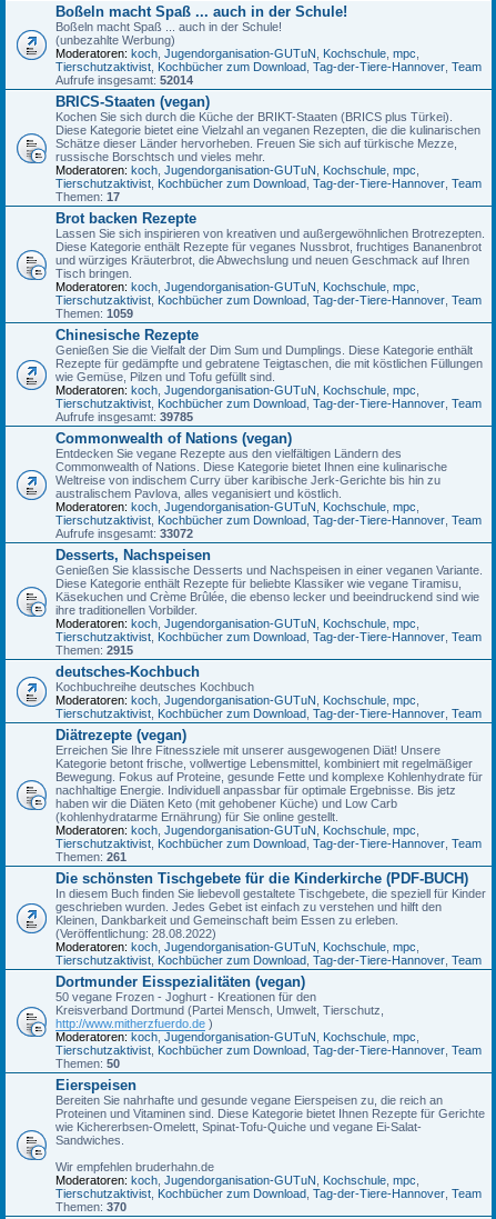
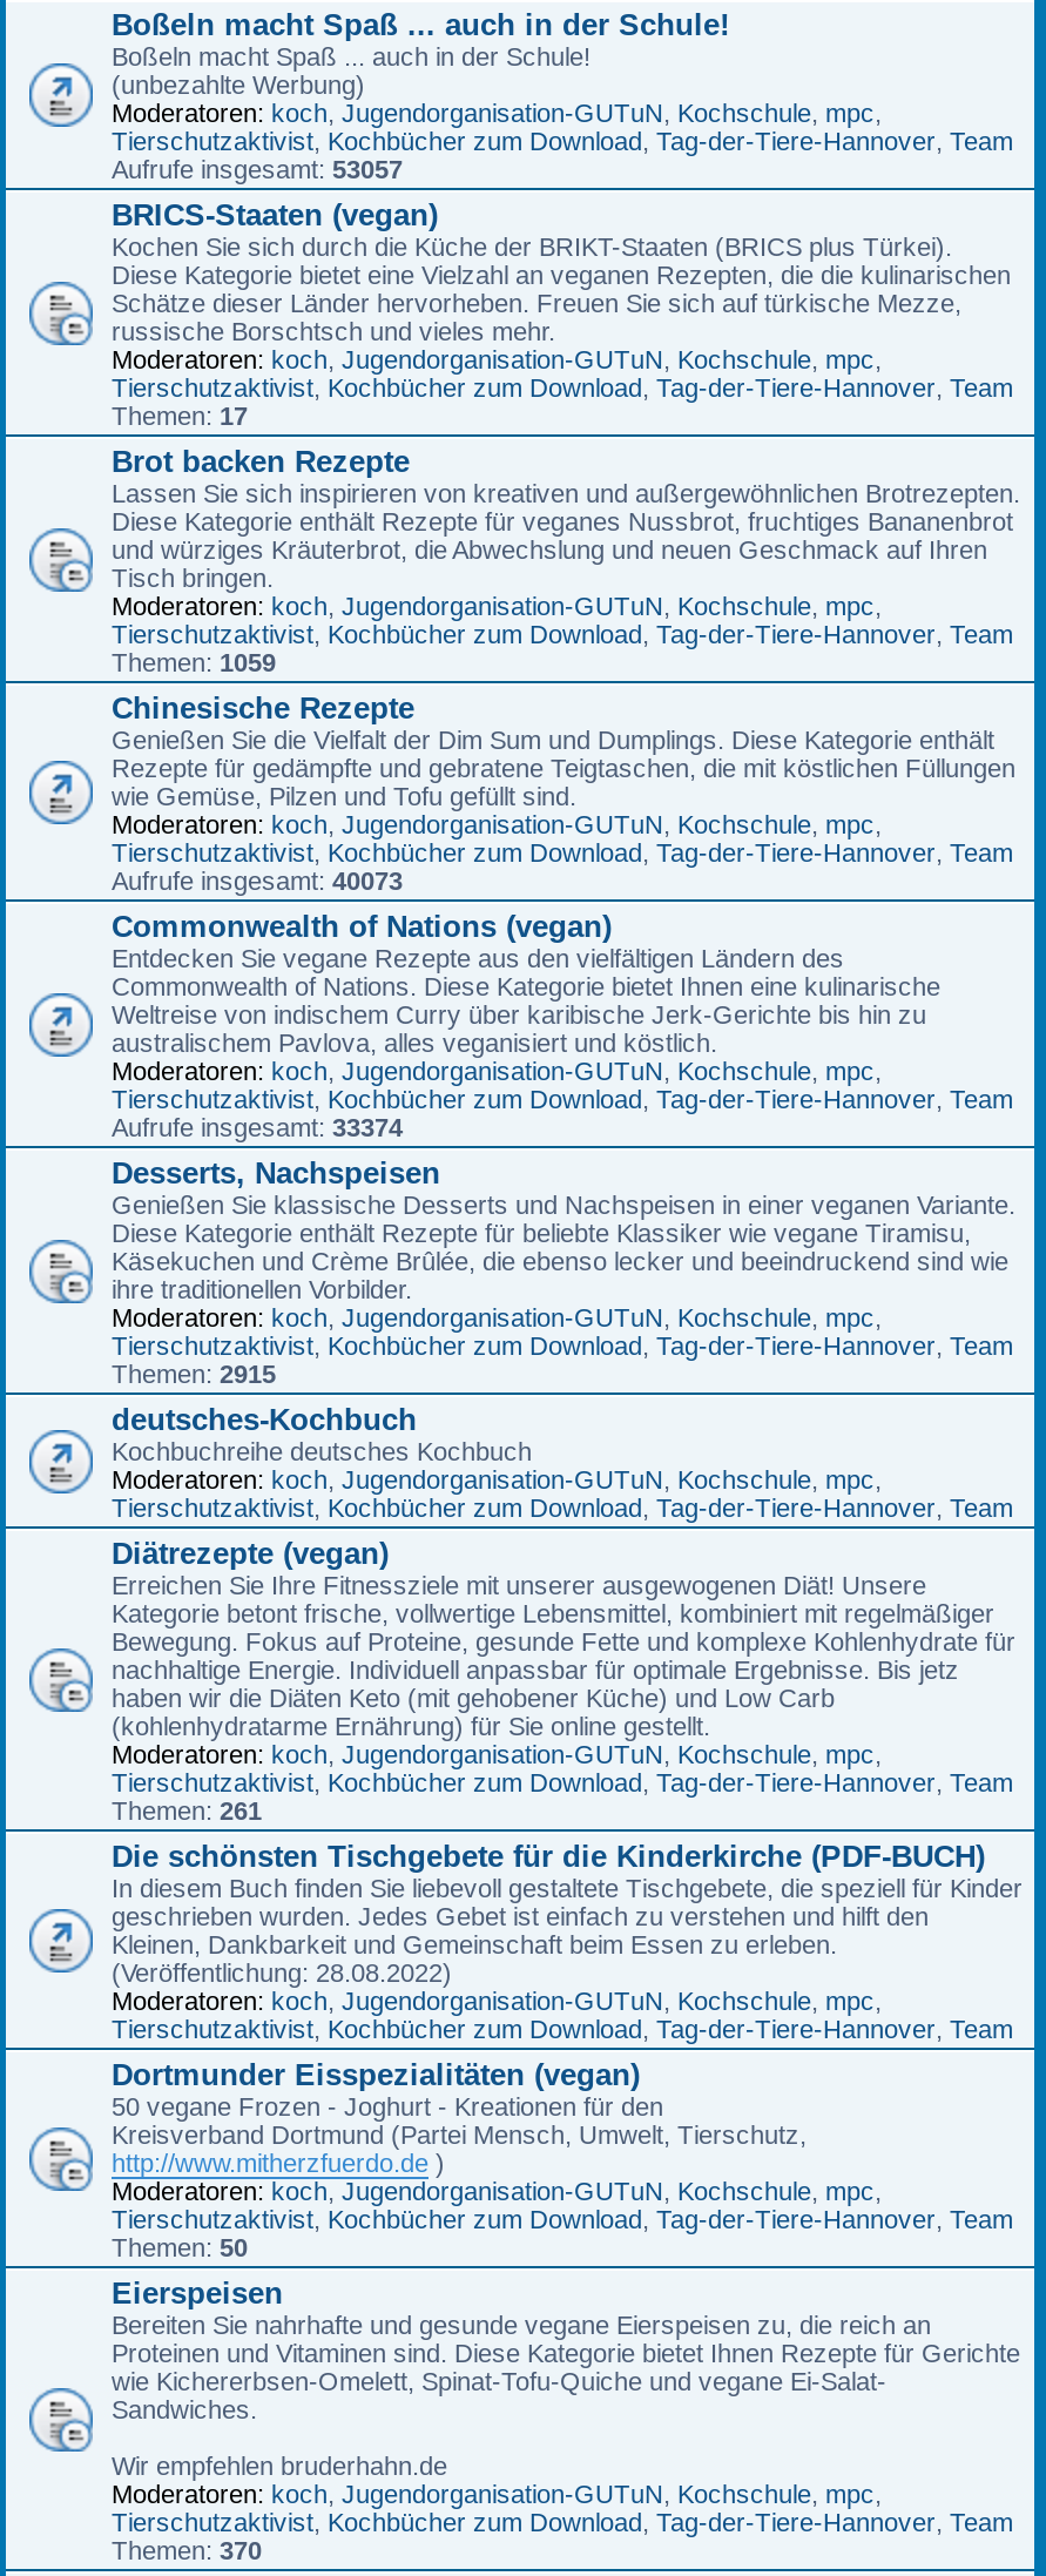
- Aufrufe insgesamt: 52014
+ Aufrufe insgesamt: 53057

- Aufrufe insgesamt: 39785
+ Aufrufe insgesamt: 40073

- Aufrufe insgesamt: 33072
+ Aufrufe insgesamt: 33374
